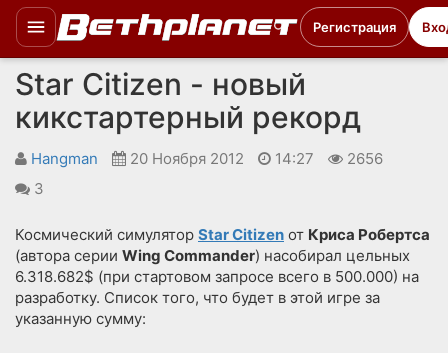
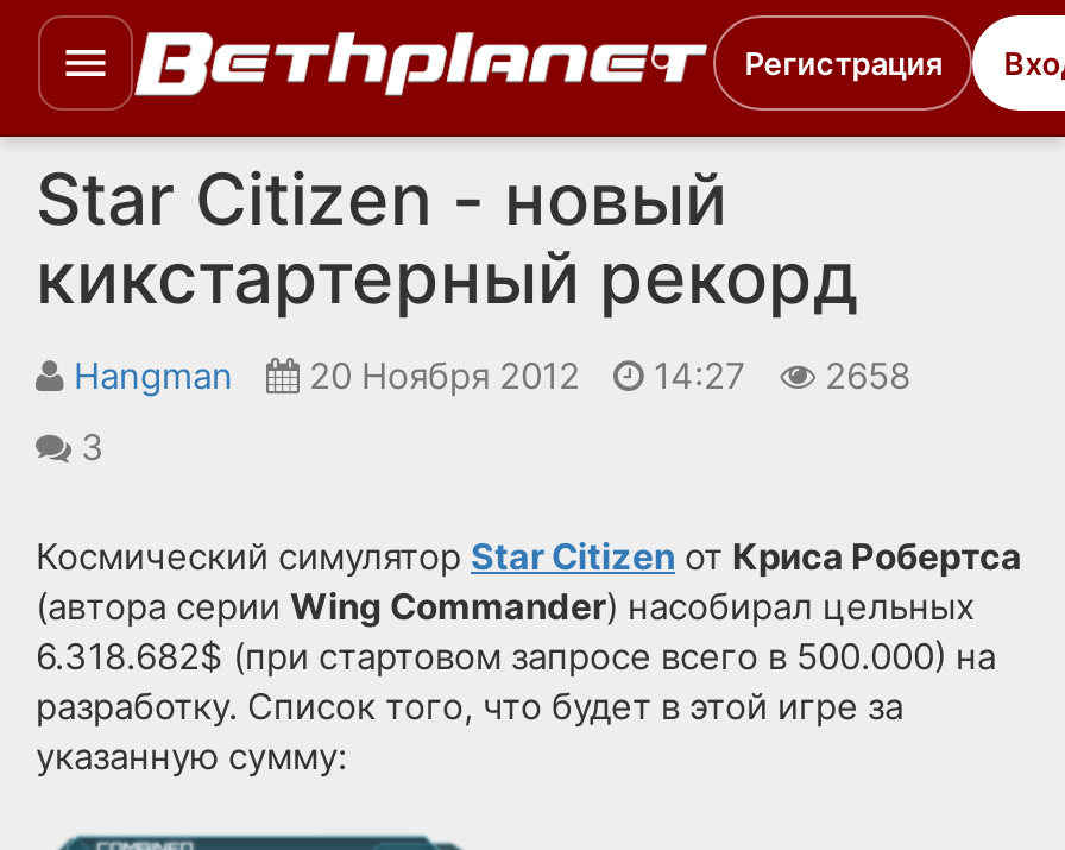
- 2656
+ 2658
